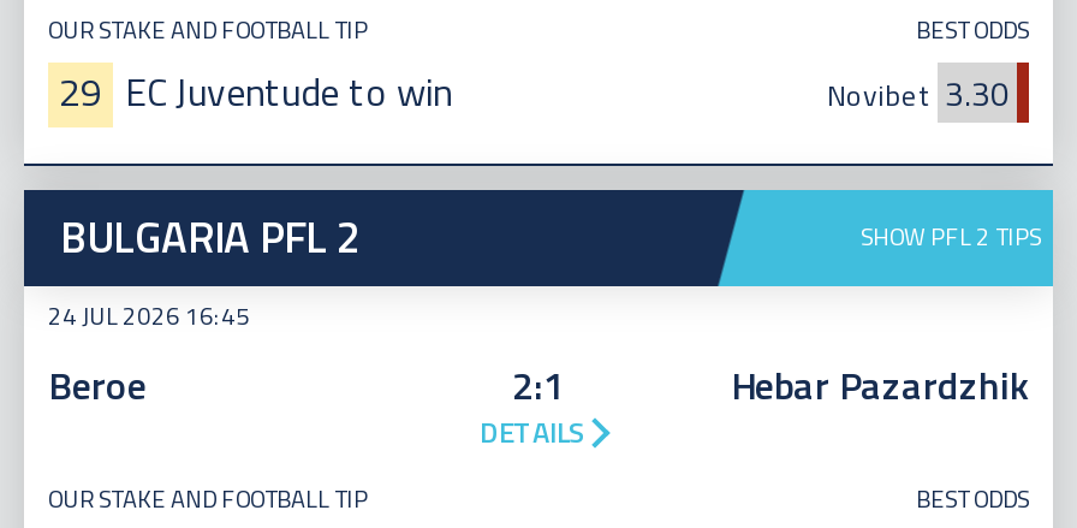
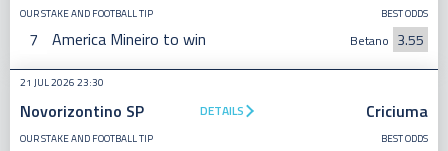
- 29 EC Juventude to win
- Novibet 3.30
- BULGARIA PFL 2
- SHOW PFL 2 TIPS
- 24 JUL 2026 16:45
- Beroe
- 2:1
+ 7 America Mineiro to win
+ Betano 3.55
+ 21 JUL 2026 23:30
+ Novorizontino SP

- Hebar Pazardzhik
+ Criciuma
